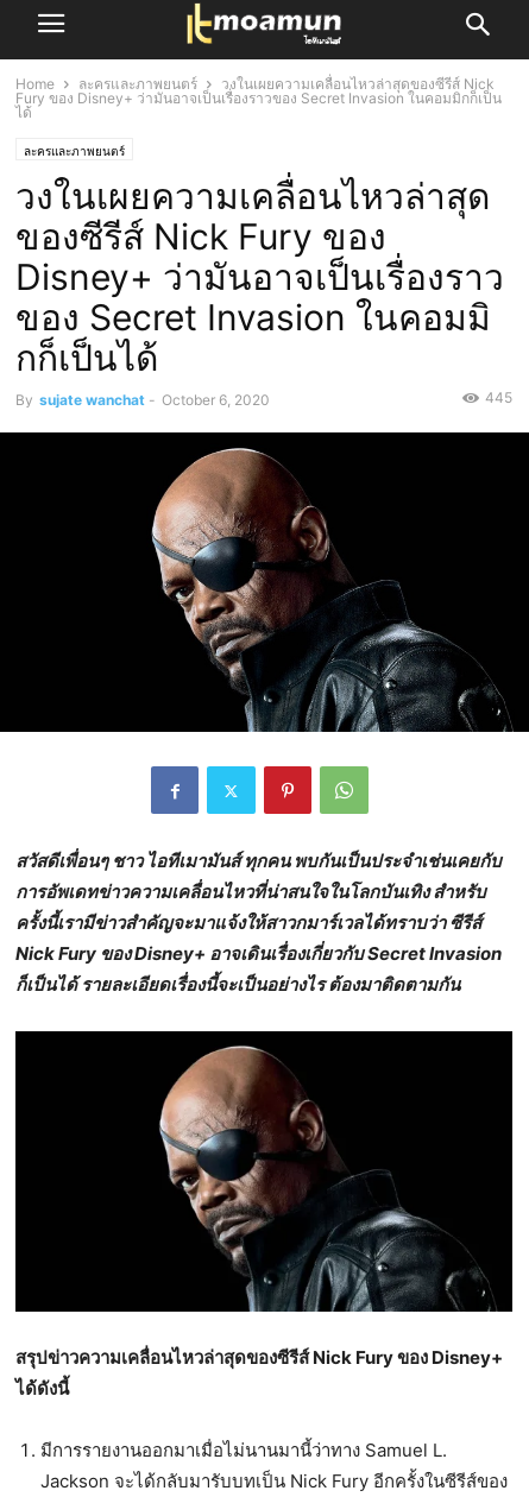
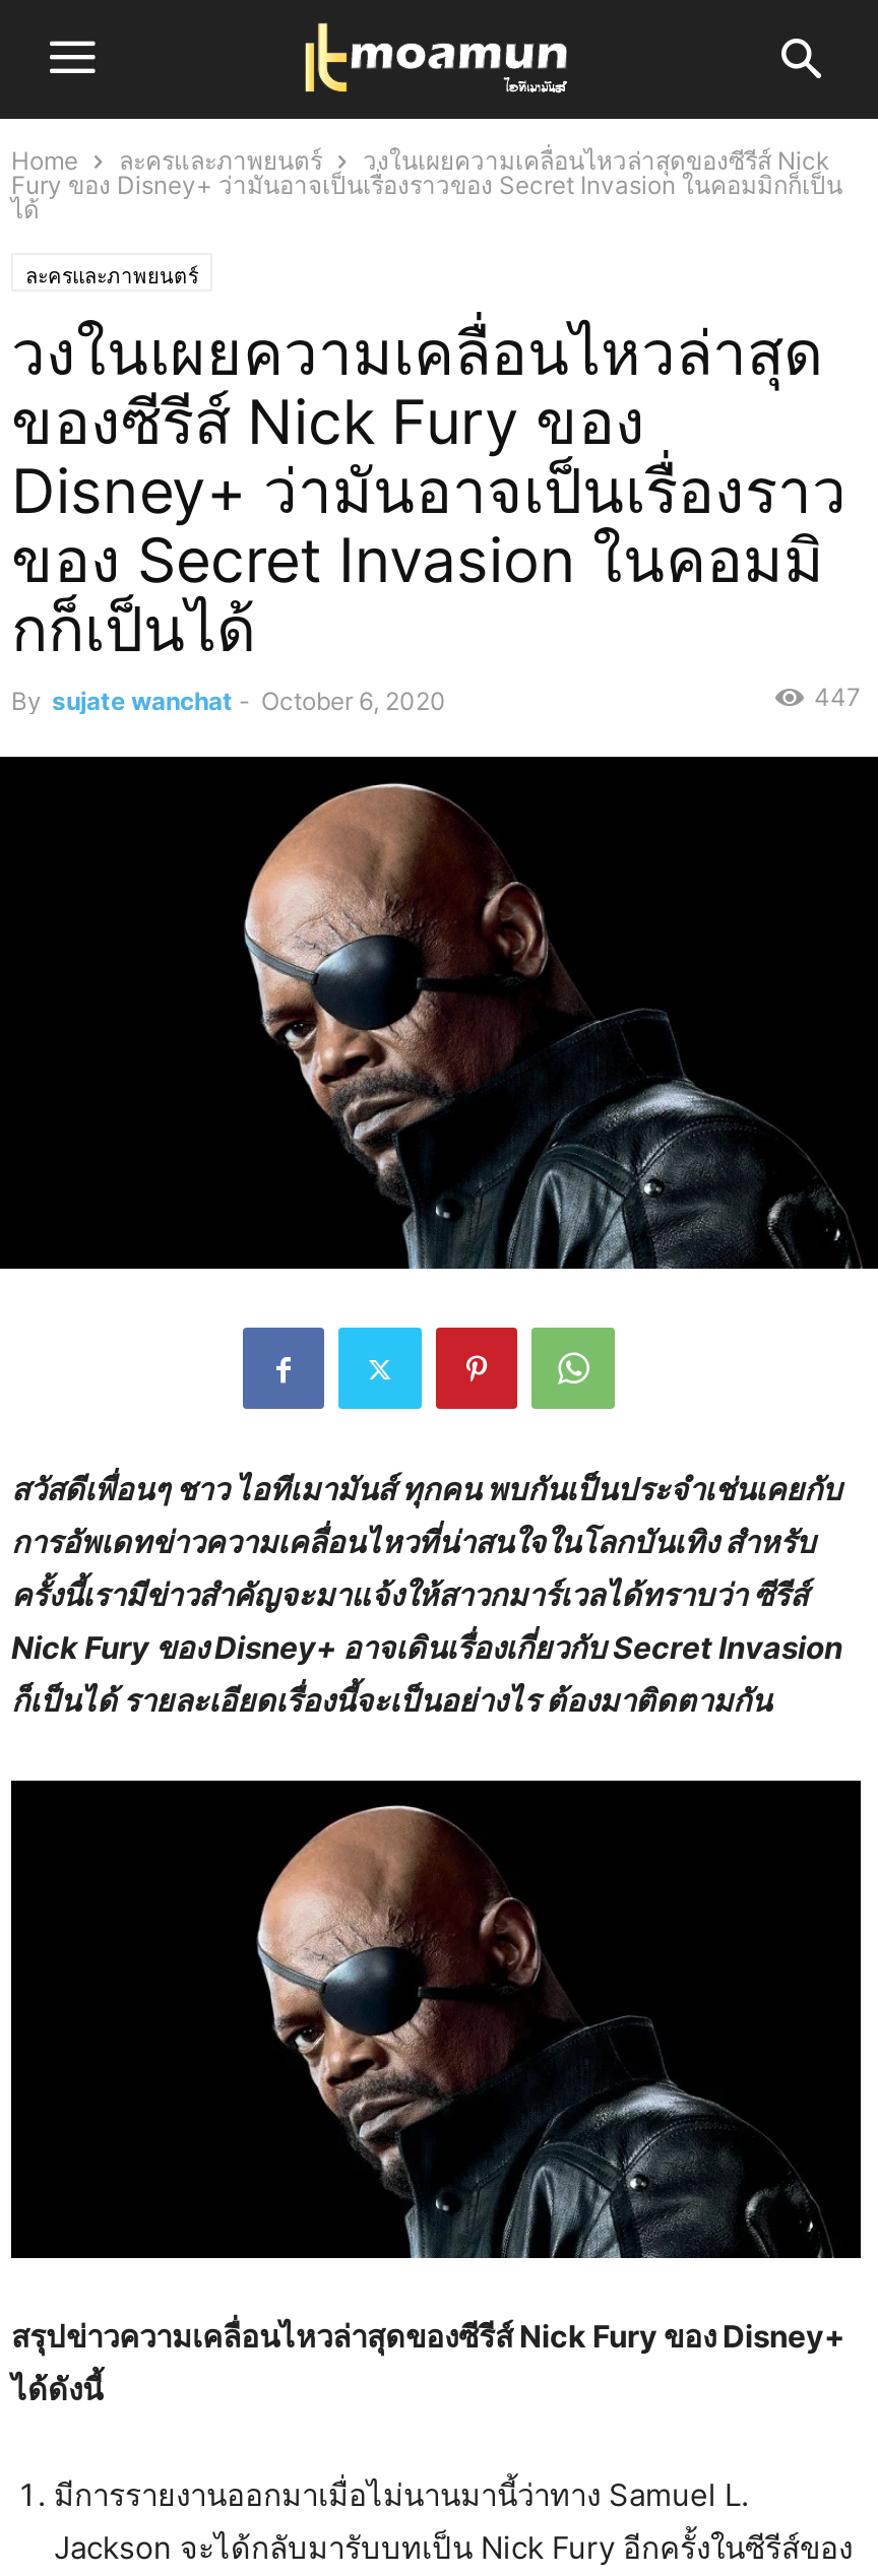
- 445
+ 447
